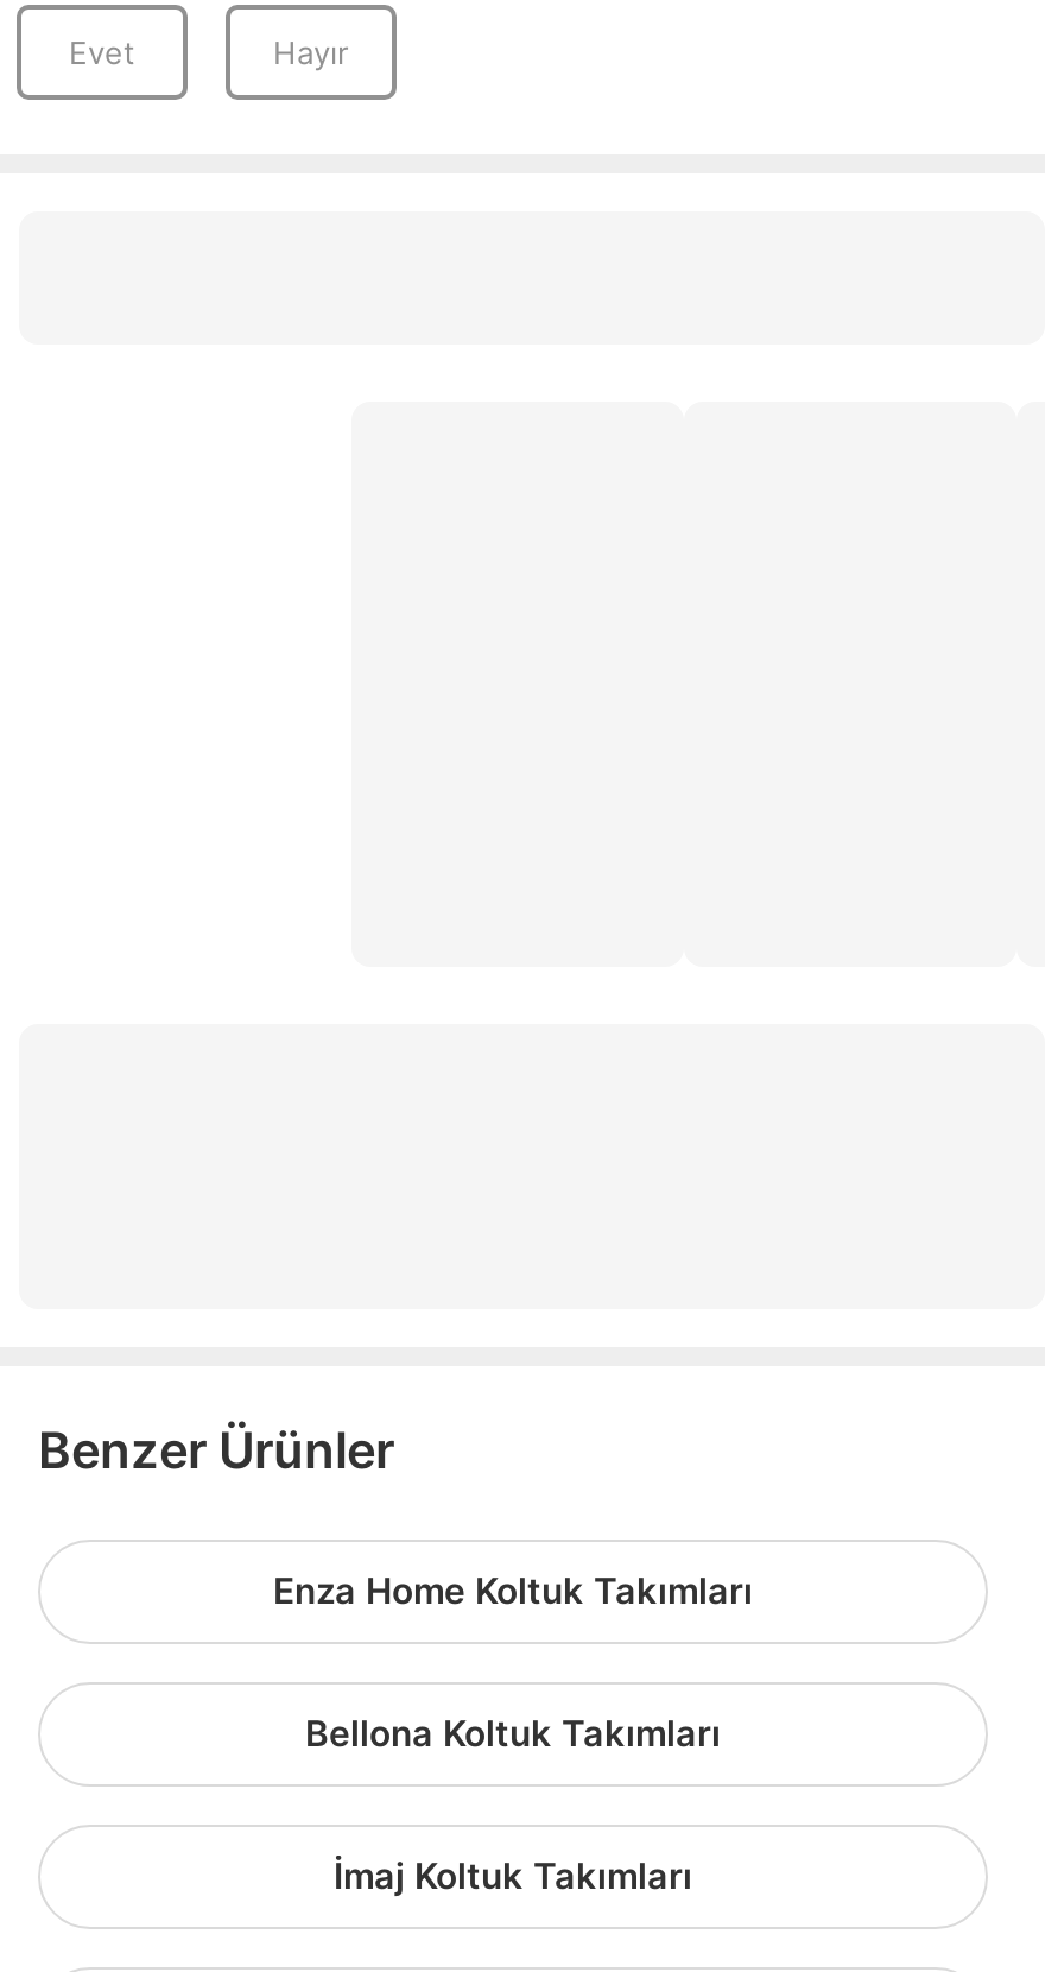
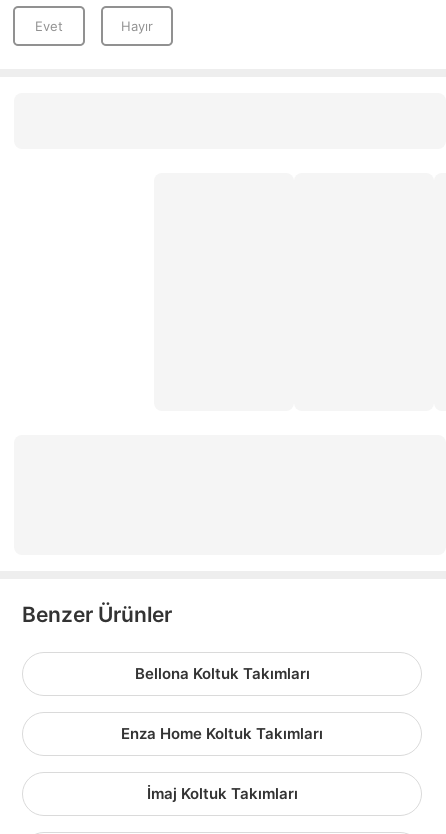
moved down: Enza Home Koltuk Takımları

moved up: Bellona Koltuk Takımları
